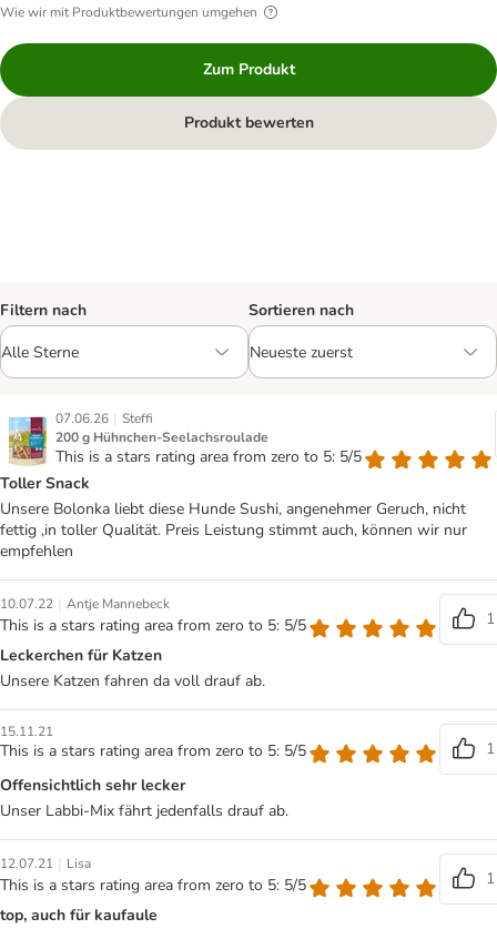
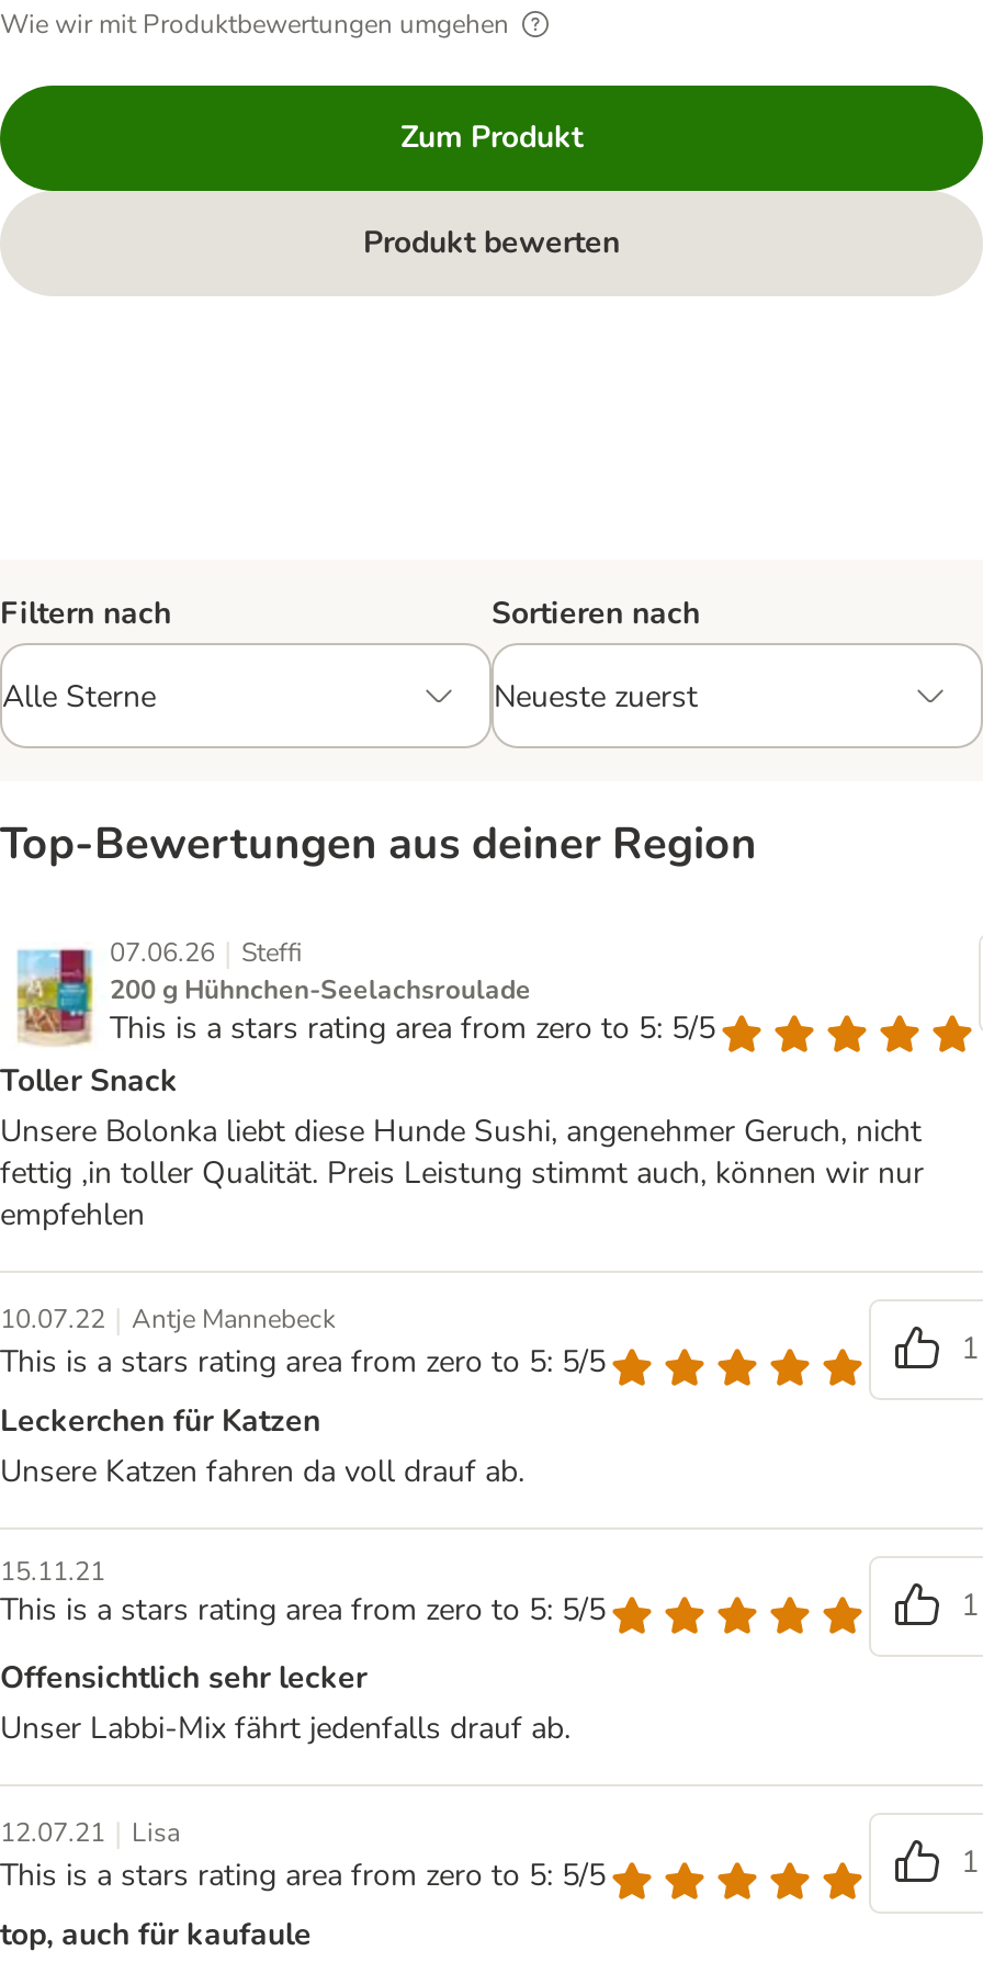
+ Top‑Bewertungen aus deiner Region
